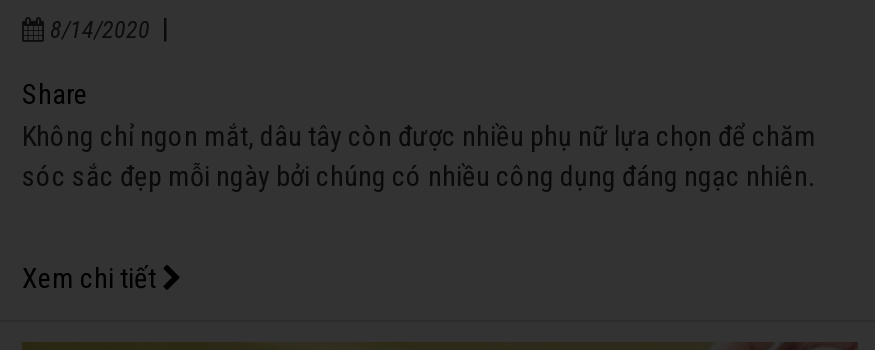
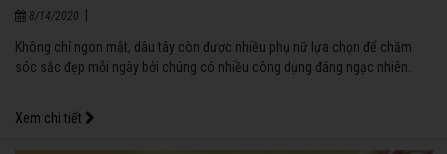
- Share
